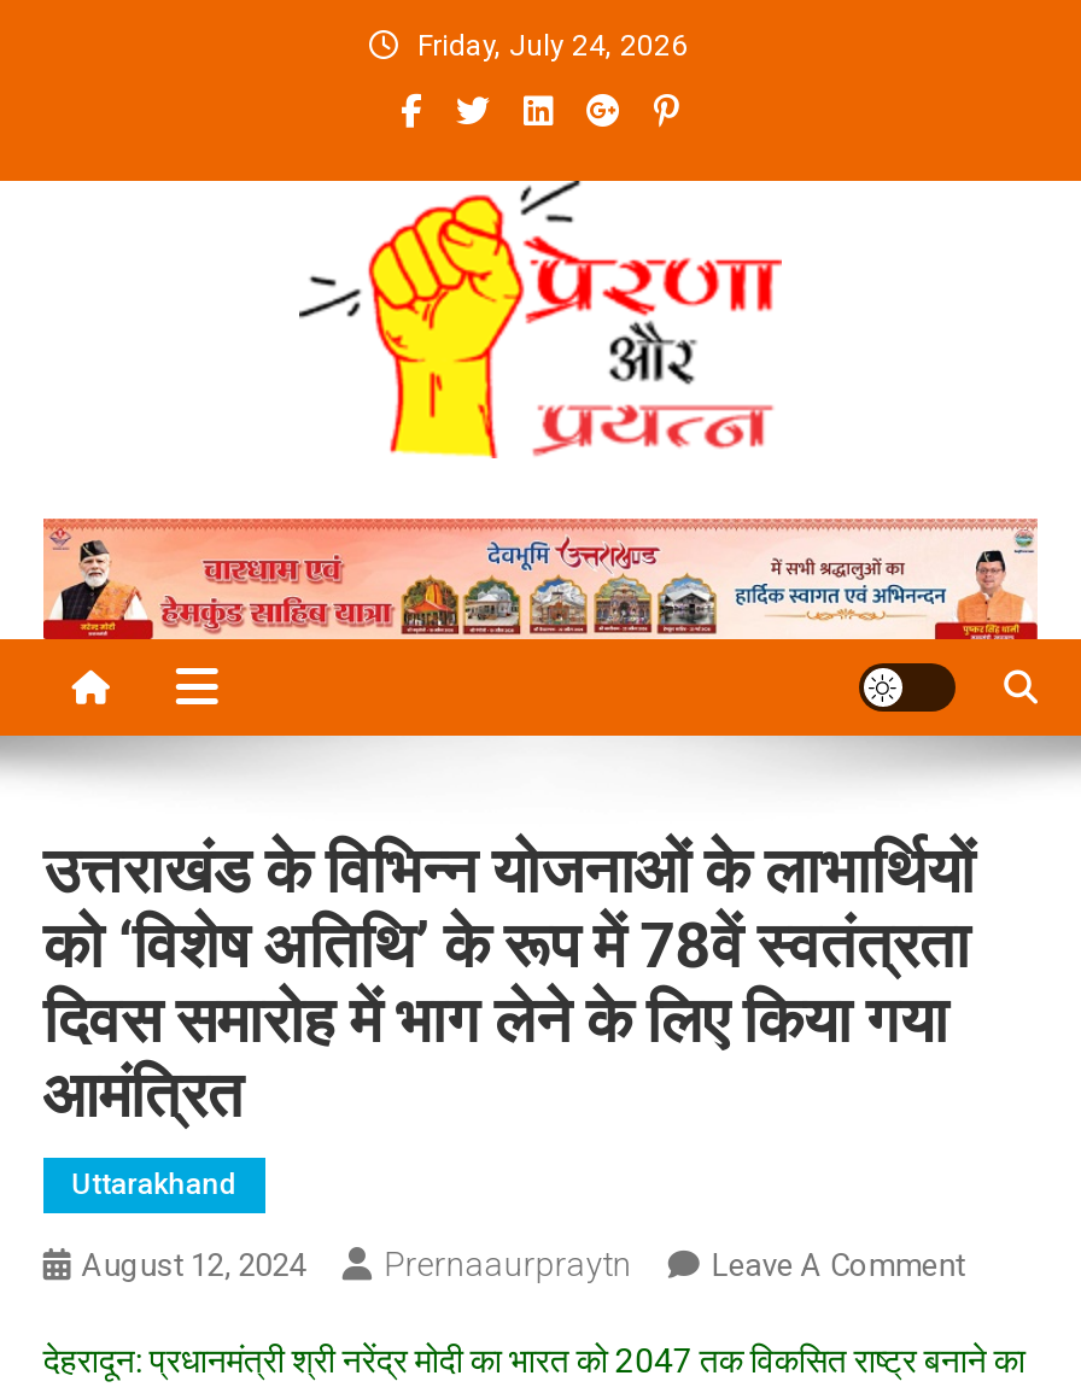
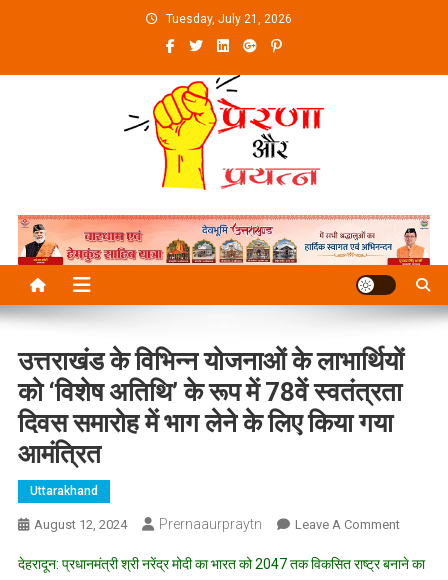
- Friday, July 24, 2026
+ Tuesday, July 21, 2026
